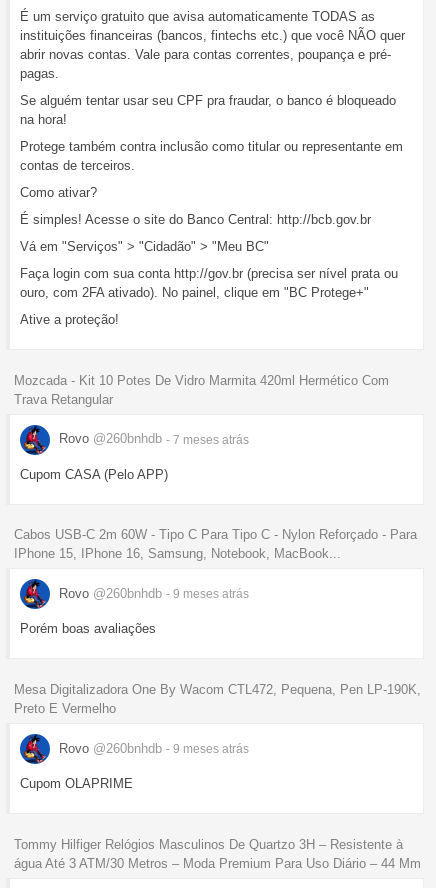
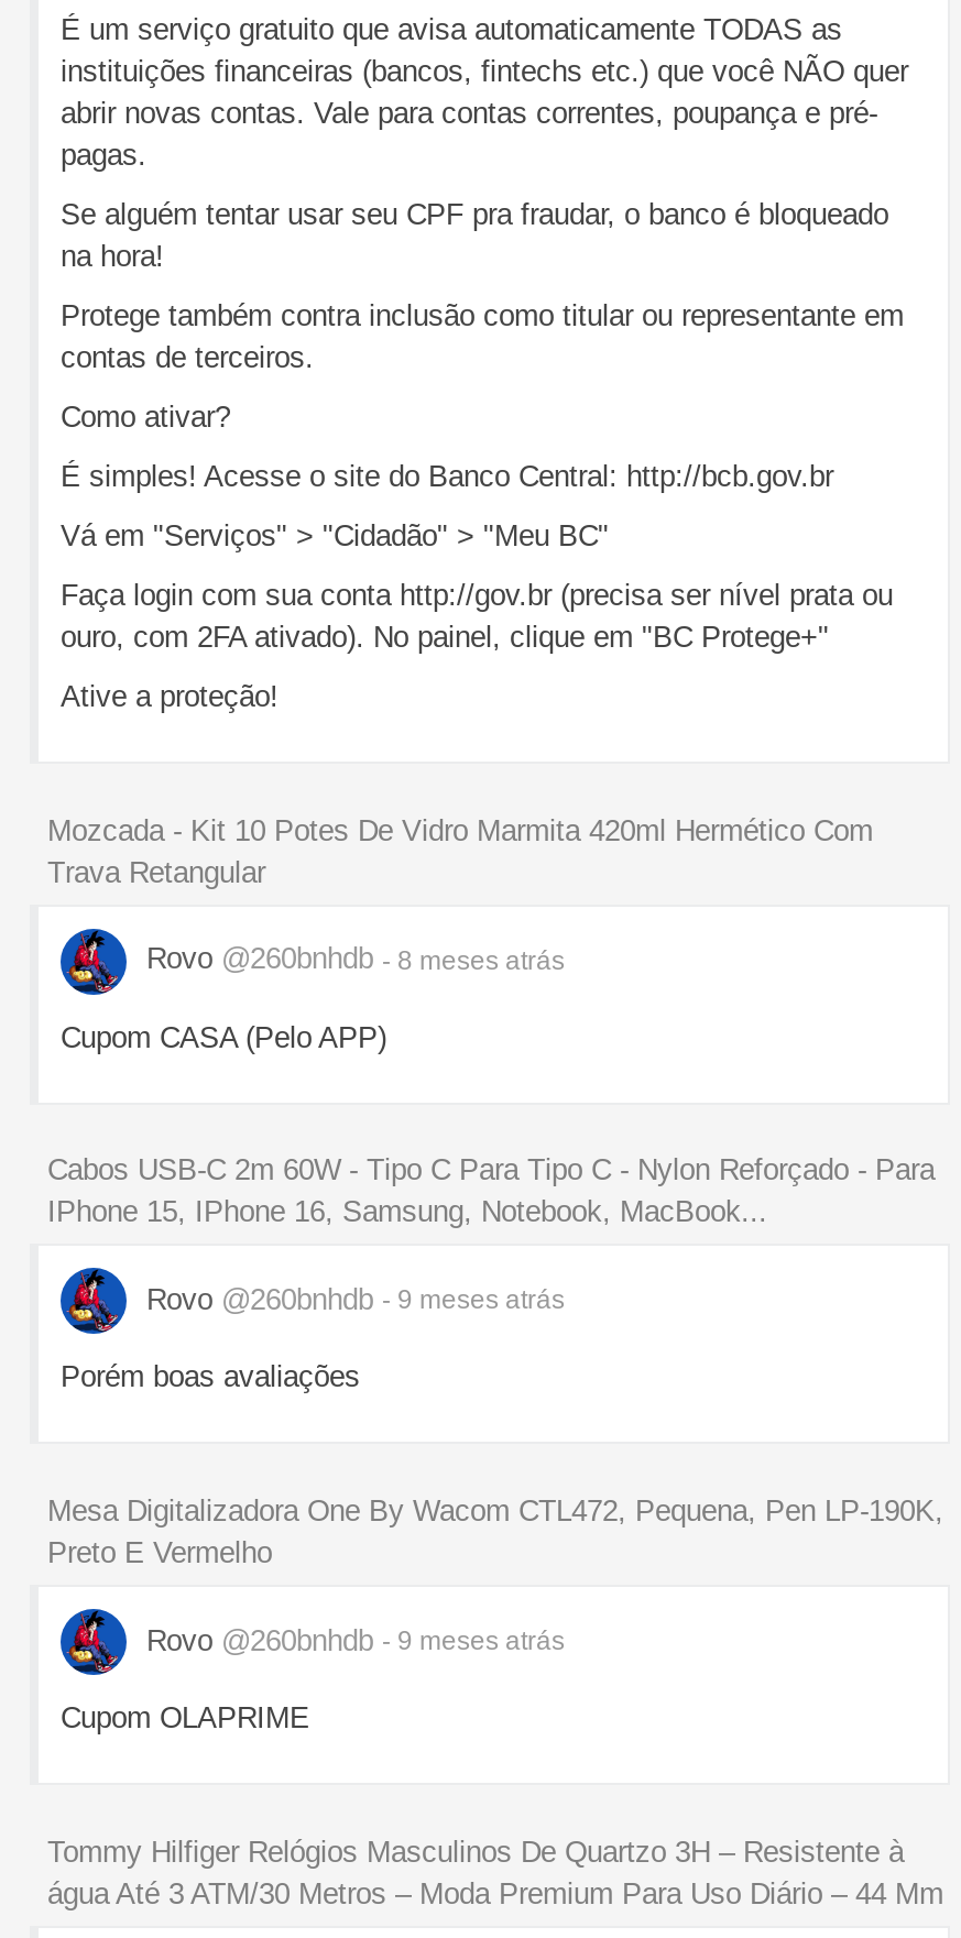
- Rovo @260bnhdb - 7 meses atrás
+ Rovo @260bnhdb - 8 meses atrás
